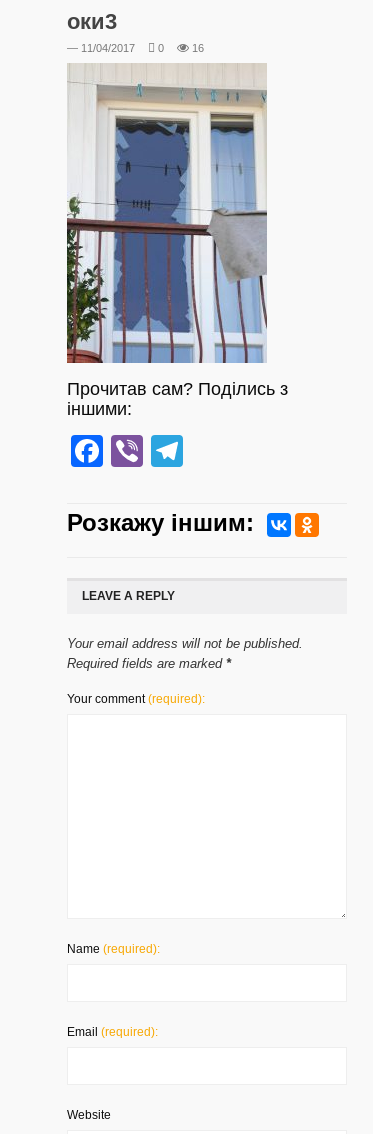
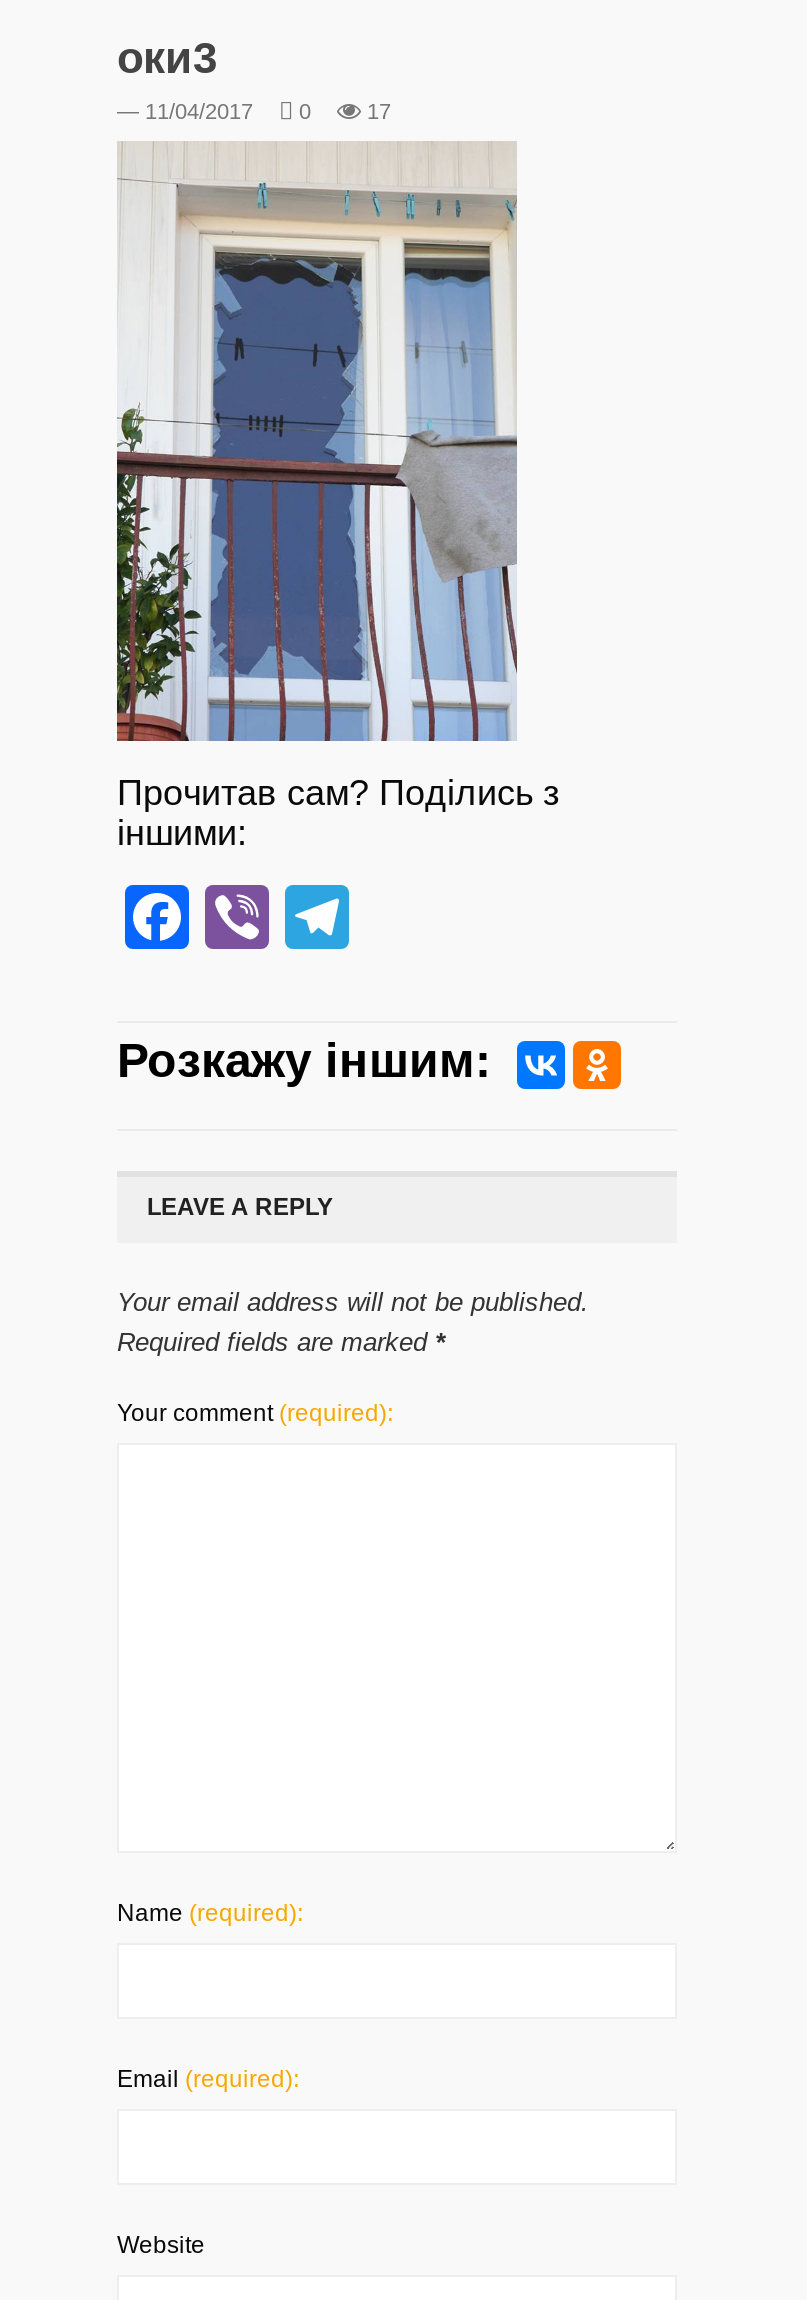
- 16
+ 17
